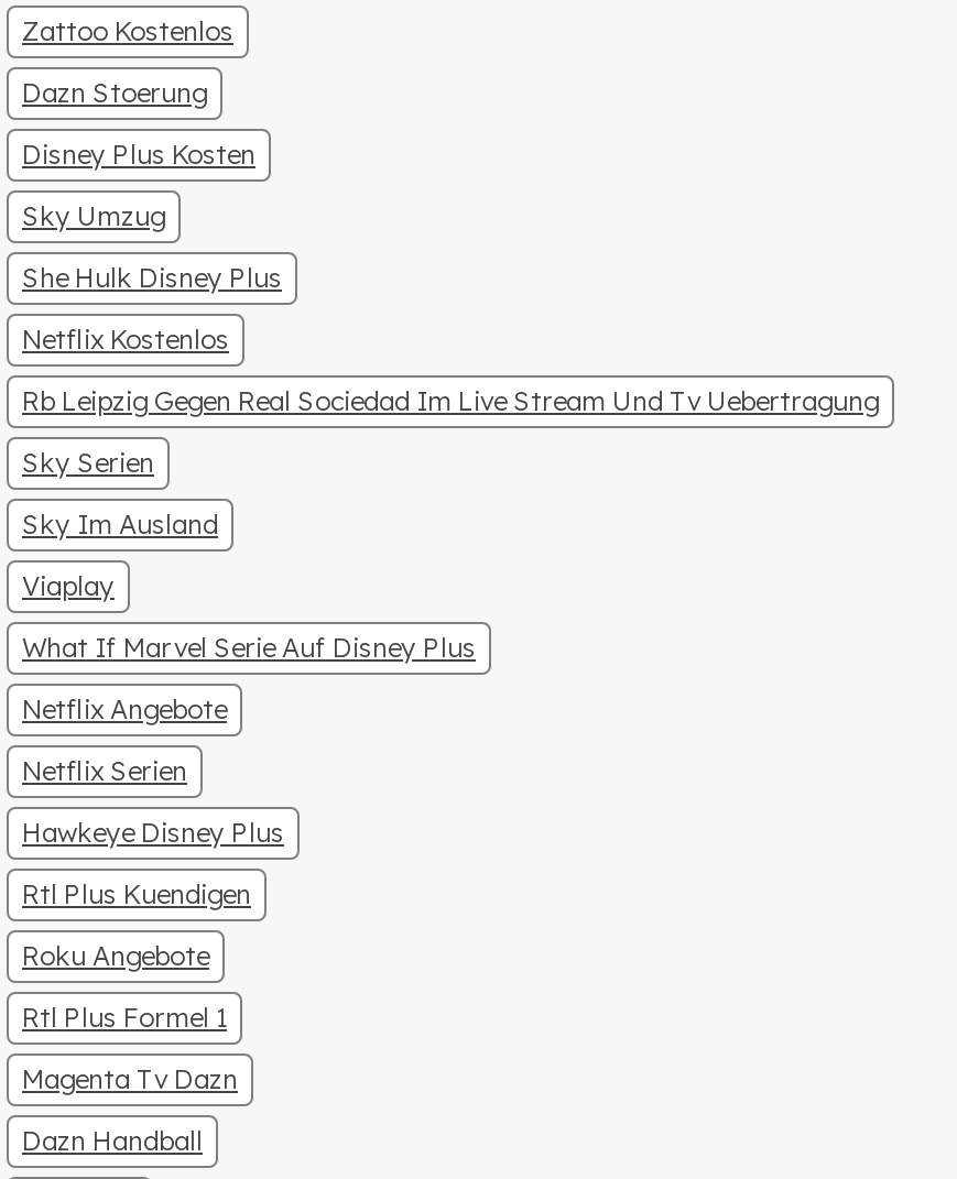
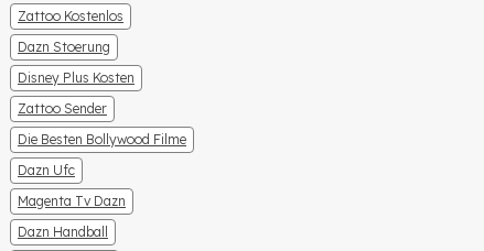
- Sky Umzug
- She Hulk Disney Plus
- Netflix Kostenlos
- Rb Leipzig Gegen Real Sociedad Im Live Stream Und Tv Uebertragung
- Sky Serien
- Sky Im Ausland
- Viaplay
- What If Marvel Serie Auf Disney Plus
- Netflix Angebote
- Netflix Serien
- Hawkeye Disney Plus
- Rtl Plus Kuendigen
- Roku Angebote
- Rtl Plus Formel 1
+ Zattoo Sender
+ Die Besten Bollywood Filme
+ Dazn Ufc
